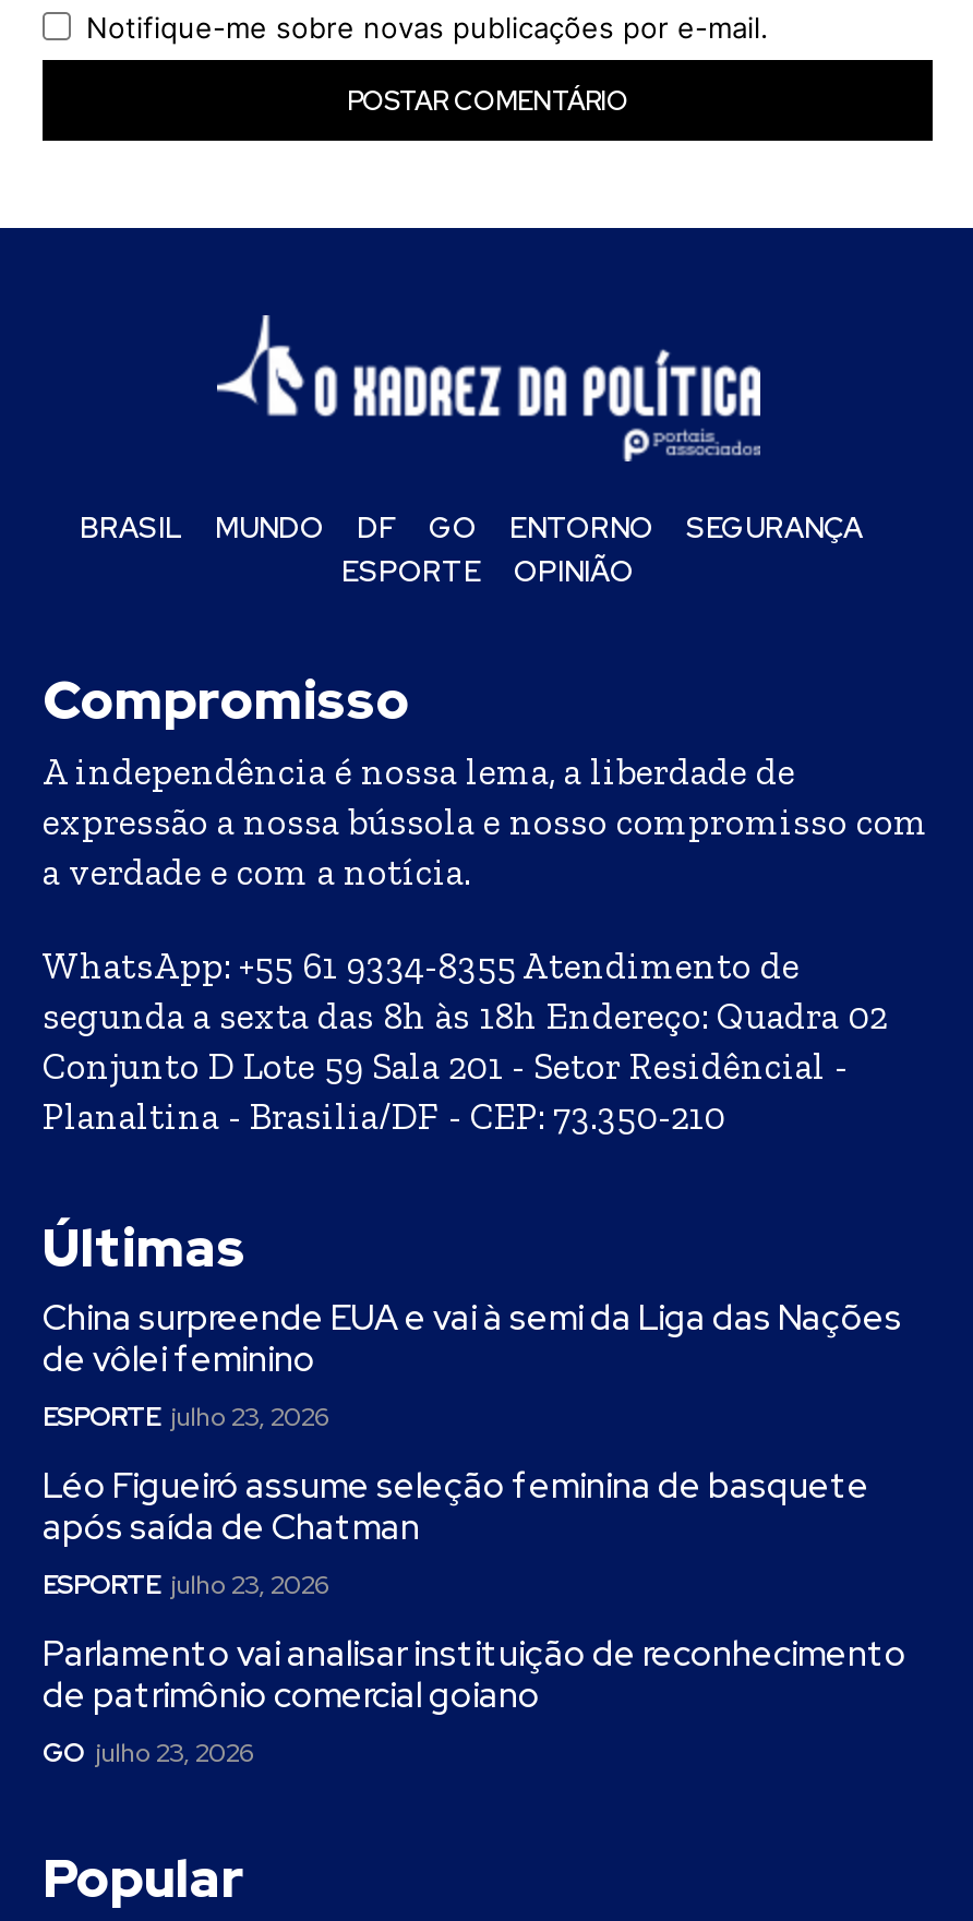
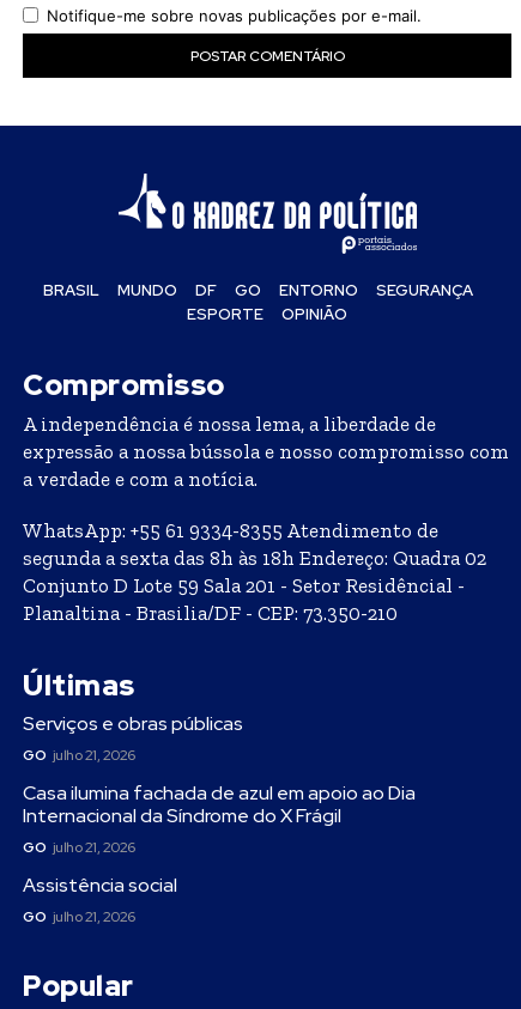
- China surpreende EUA e vai à semi da Liga das Nações
- de vôlei feminino
- ESPORTE julho 23, 2026
+ Serviços e obras públicas
+ GO julho 21, 2026

- Léo Figueiró assume seleção feminina de basquete
- após saída de Chatman
- ESPORTE julho 23, 2026
+ Casa ilumina fachada de azul em apoio ao Dia
+ Internacional da Síndrome do X Frágil
+ GO julho 21, 2026

- Parlamento vai analisar instituição de reconhecimento
- de patrimônio comercial goiano
- GO julho 23, 2026
+ Assistência social
+ GO julho 21, 2026
